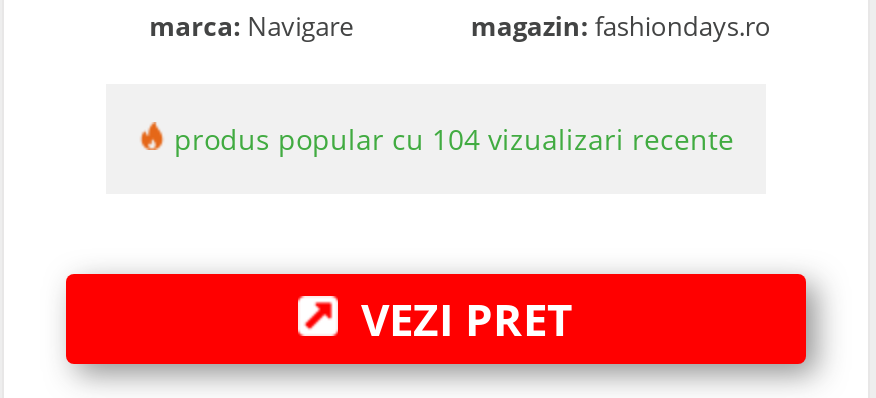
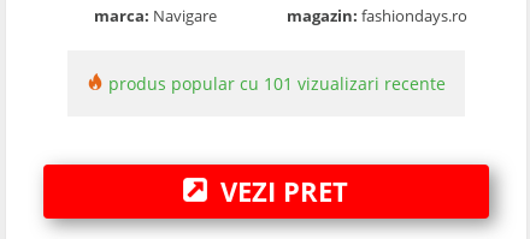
- produs popular cu 104 vizualizari recente
+ produs popular cu 101 vizualizari recente
